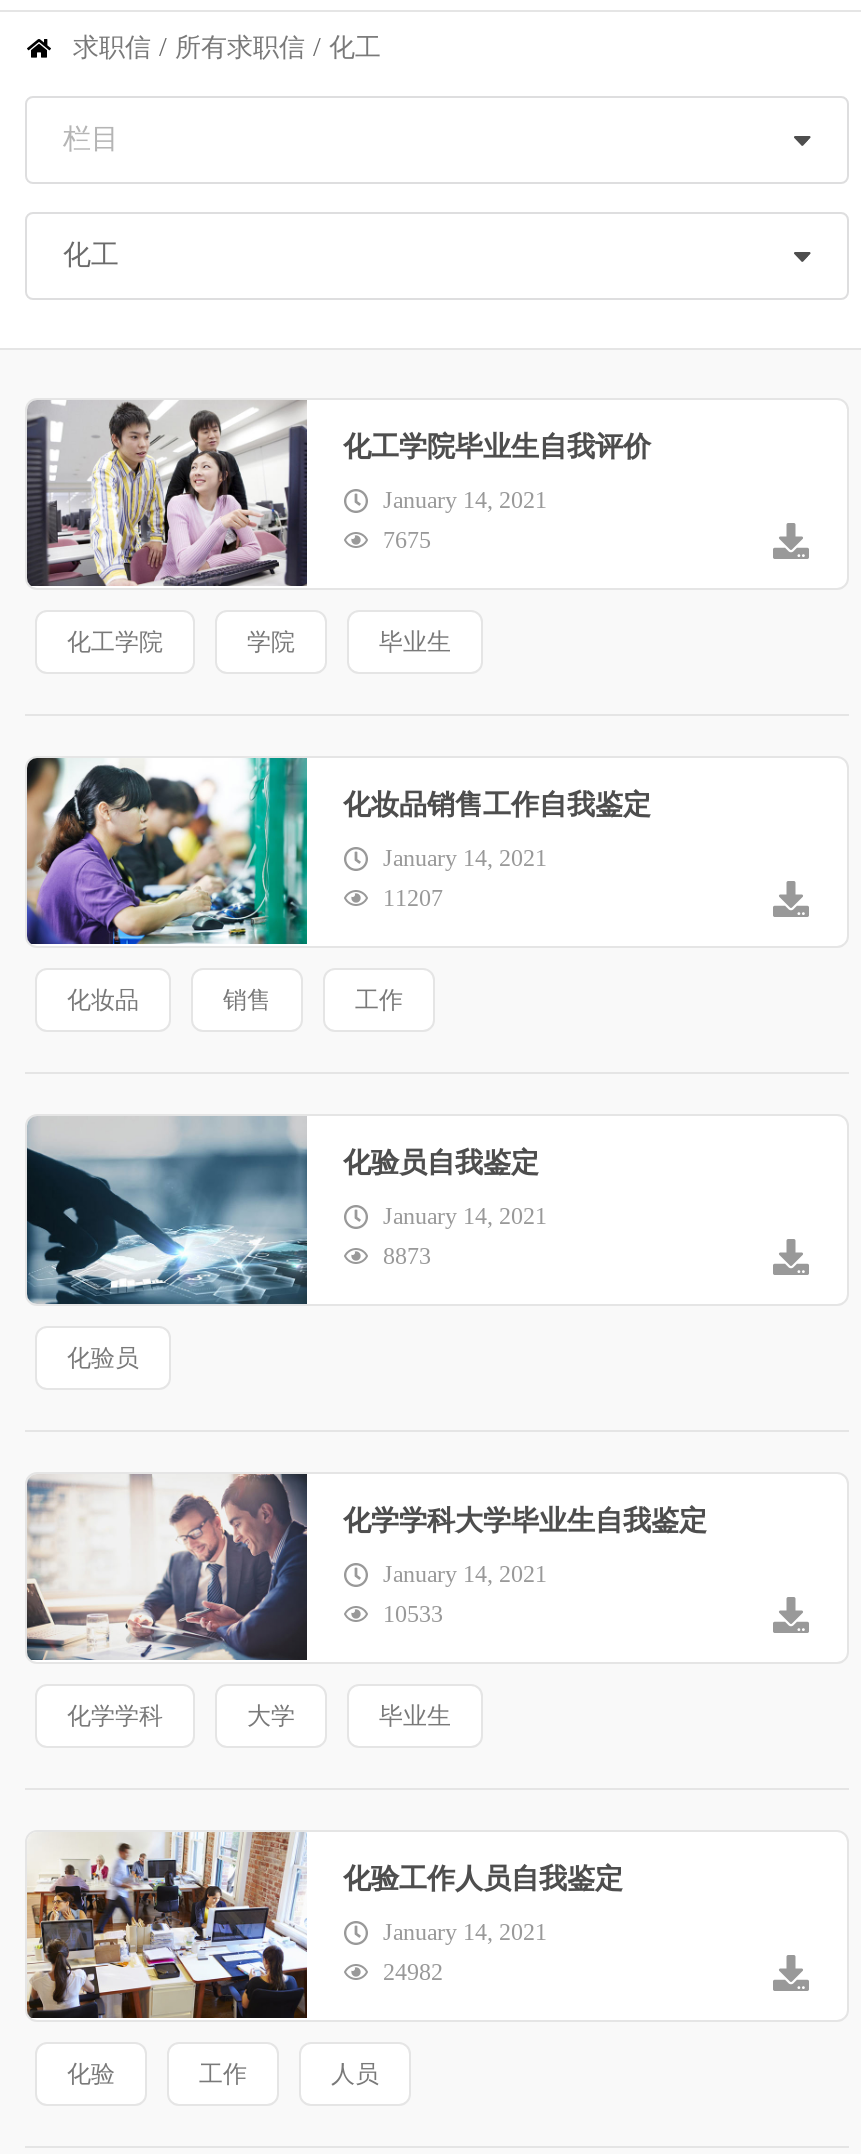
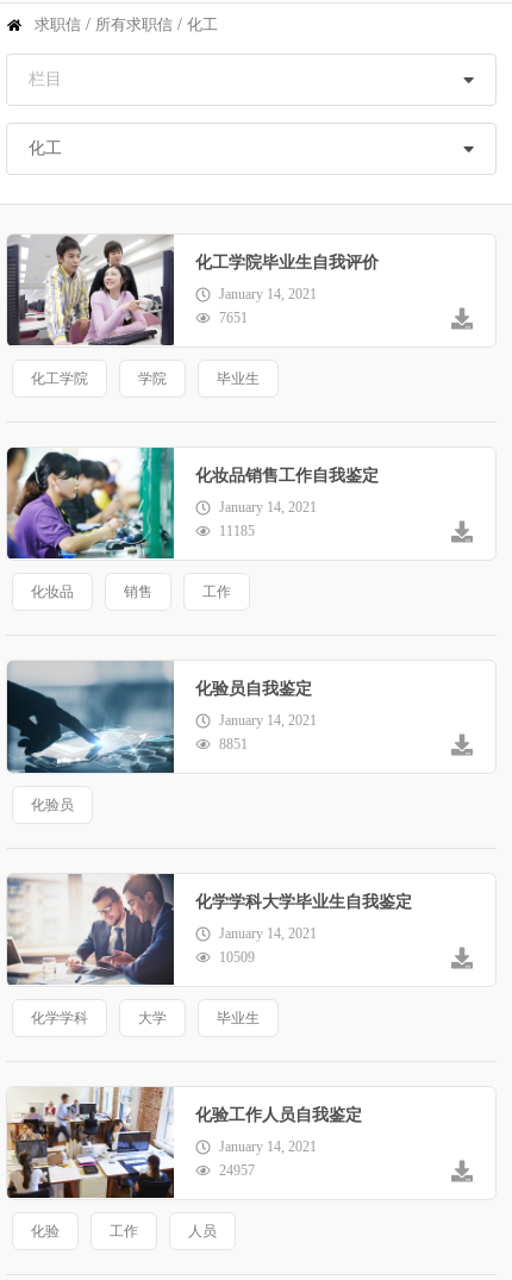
- 7675
+ 7651

- 11207
+ 11185

- 8873
+ 8851

- 10533
+ 10509

- 24982
+ 24957
